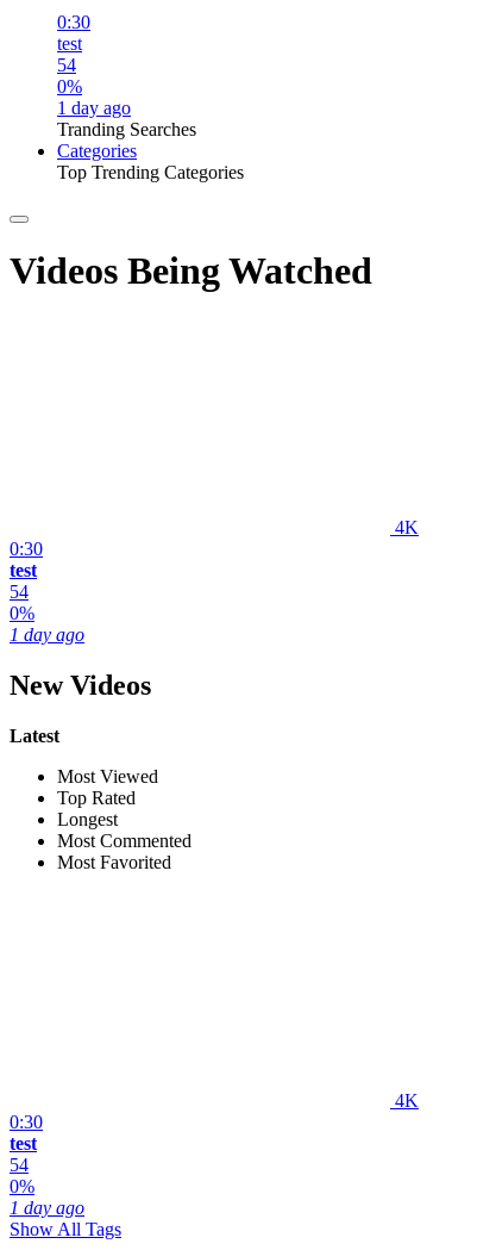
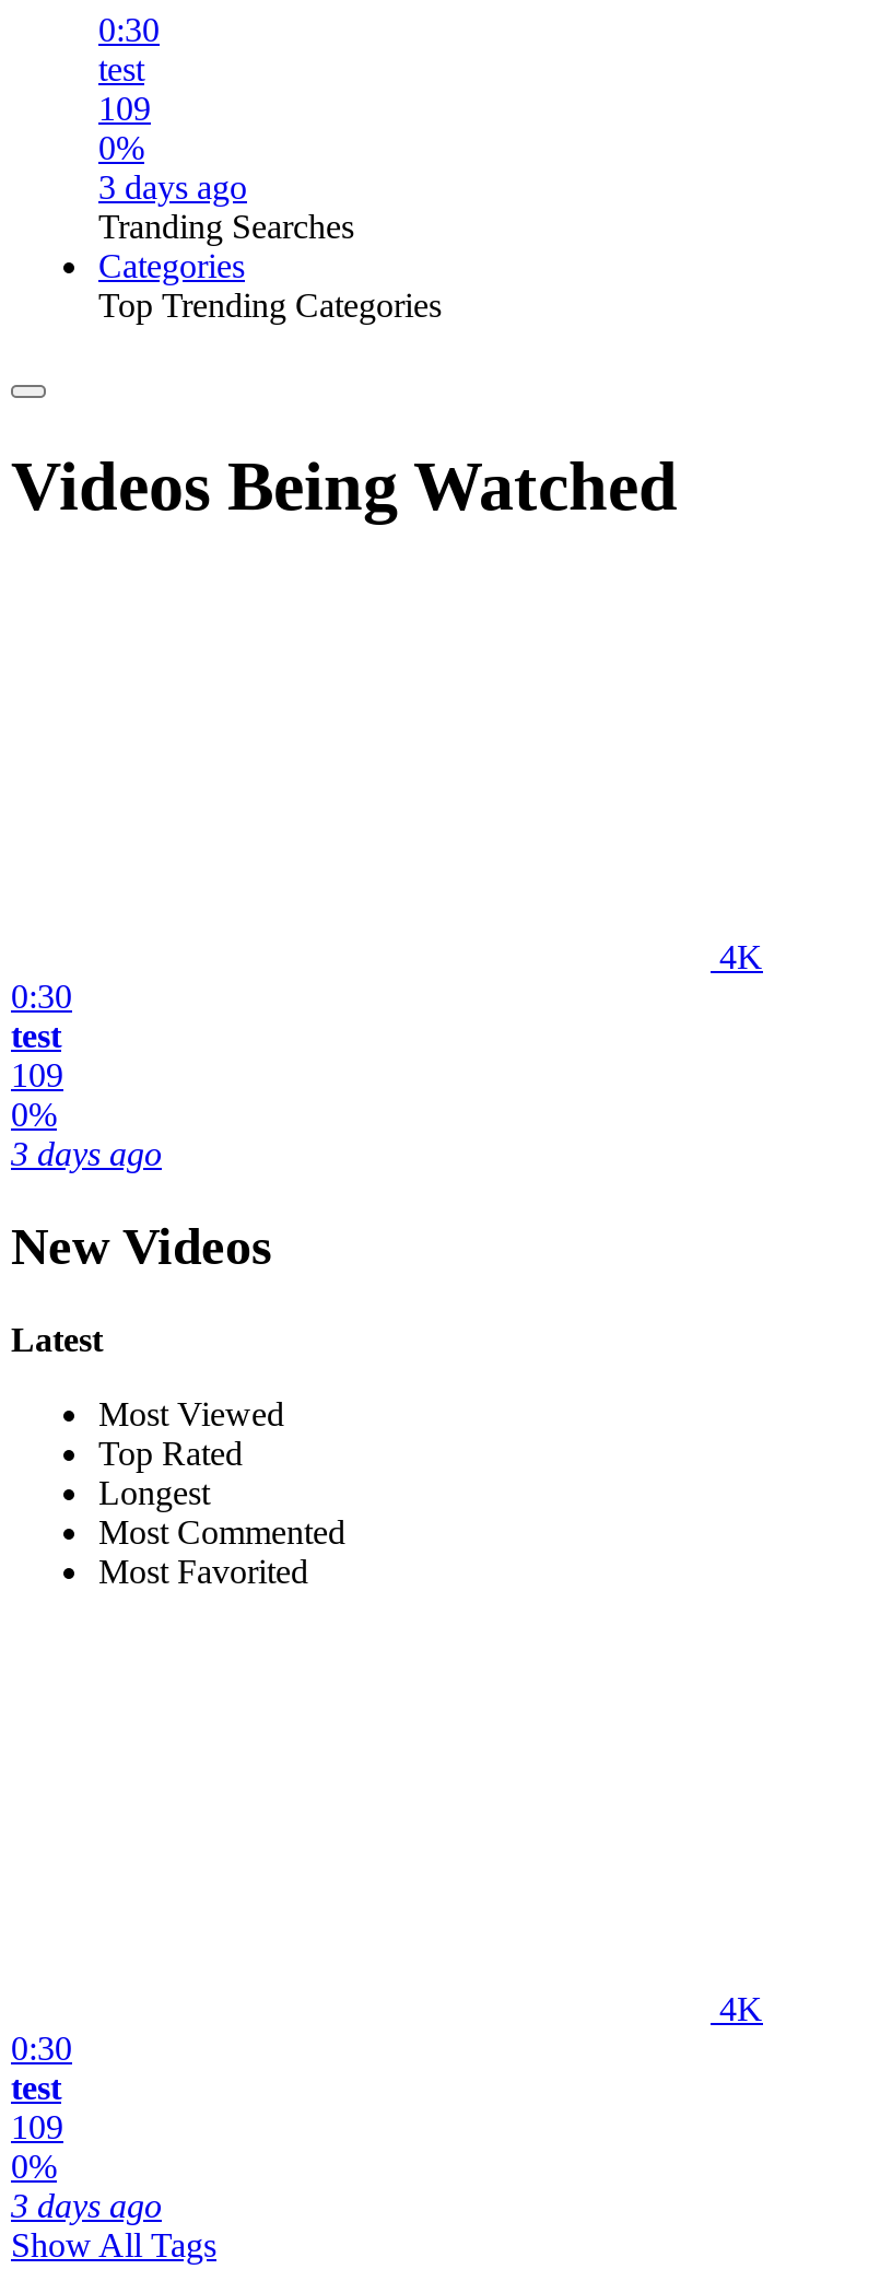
- 54
+ 109

- 1 day ago
+ 3 days ago

- 54
+ 109

- 1 day ago
+ 3 days ago

- 54
+ 109

- 1 day ago
+ 3 days ago
